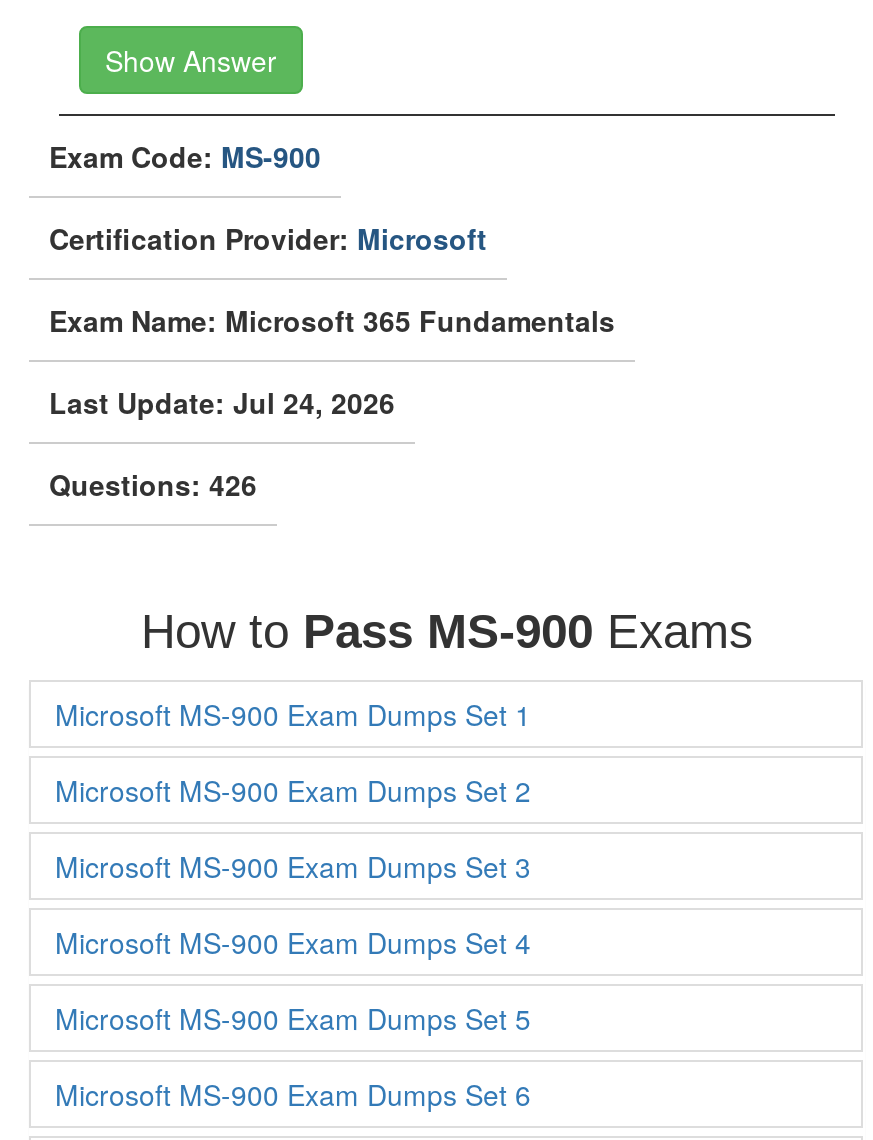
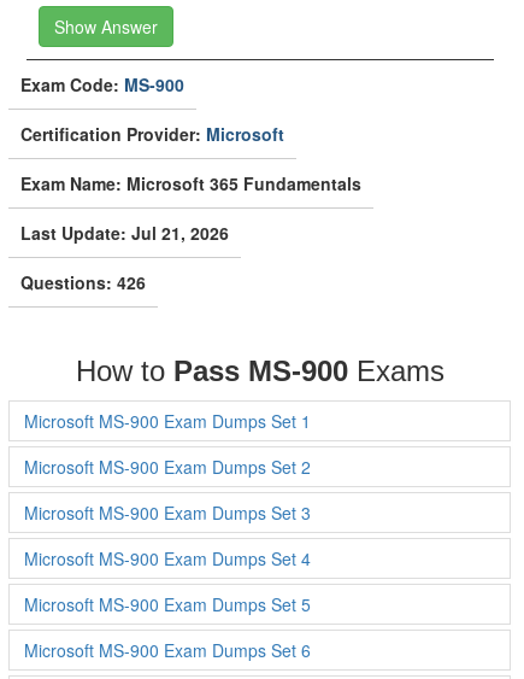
- Last Update: Jul 24, 2026
+ Last Update: Jul 21, 2026
